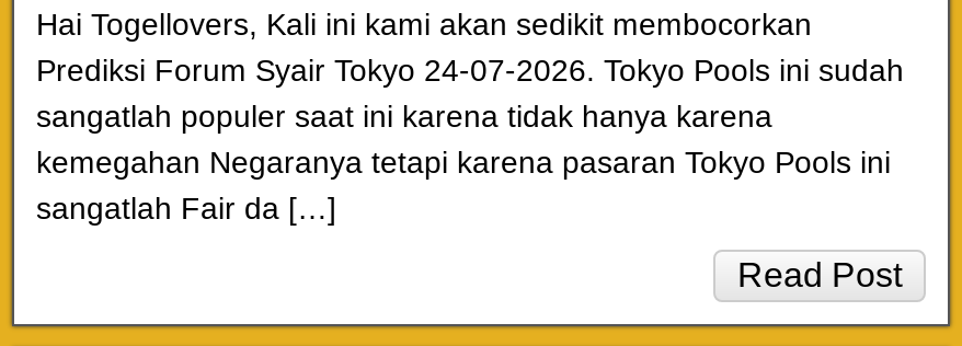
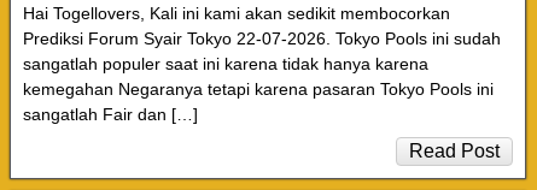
- Prediksi Forum Syair Tokyo 24-07-2026. Tokyo Pools ini sudah
+ Prediksi Forum Syair Tokyo 22-07-2026. Tokyo Pools ini sudah

- sangatlah Fair da […]
+ sangatlah Fair dan […]
